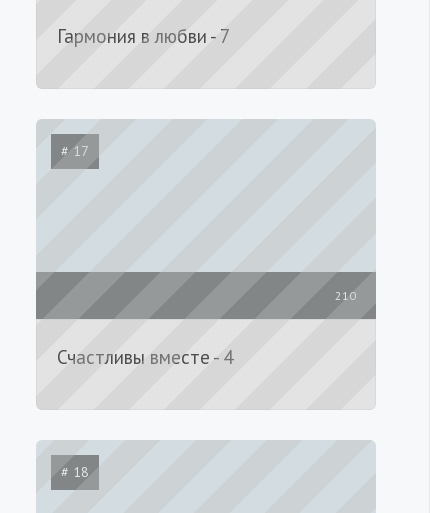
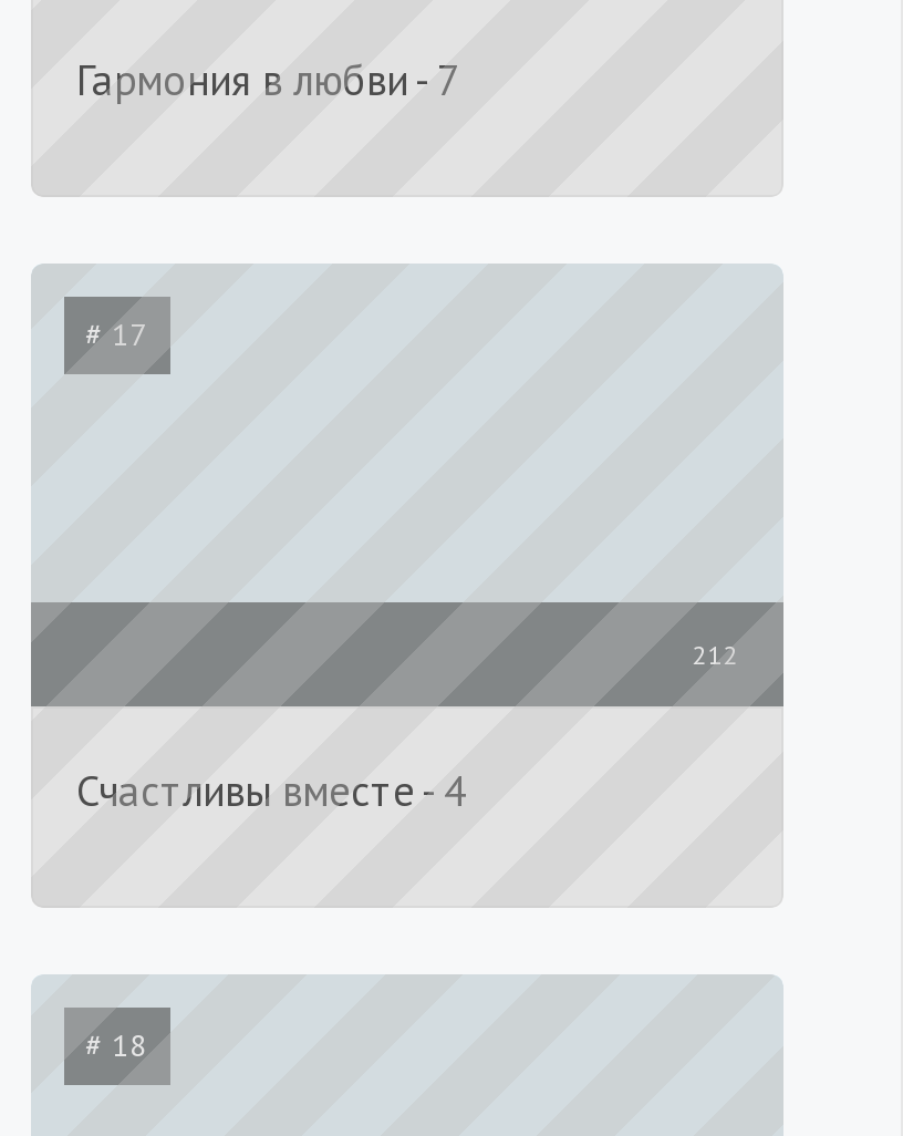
- 210
+ 212
